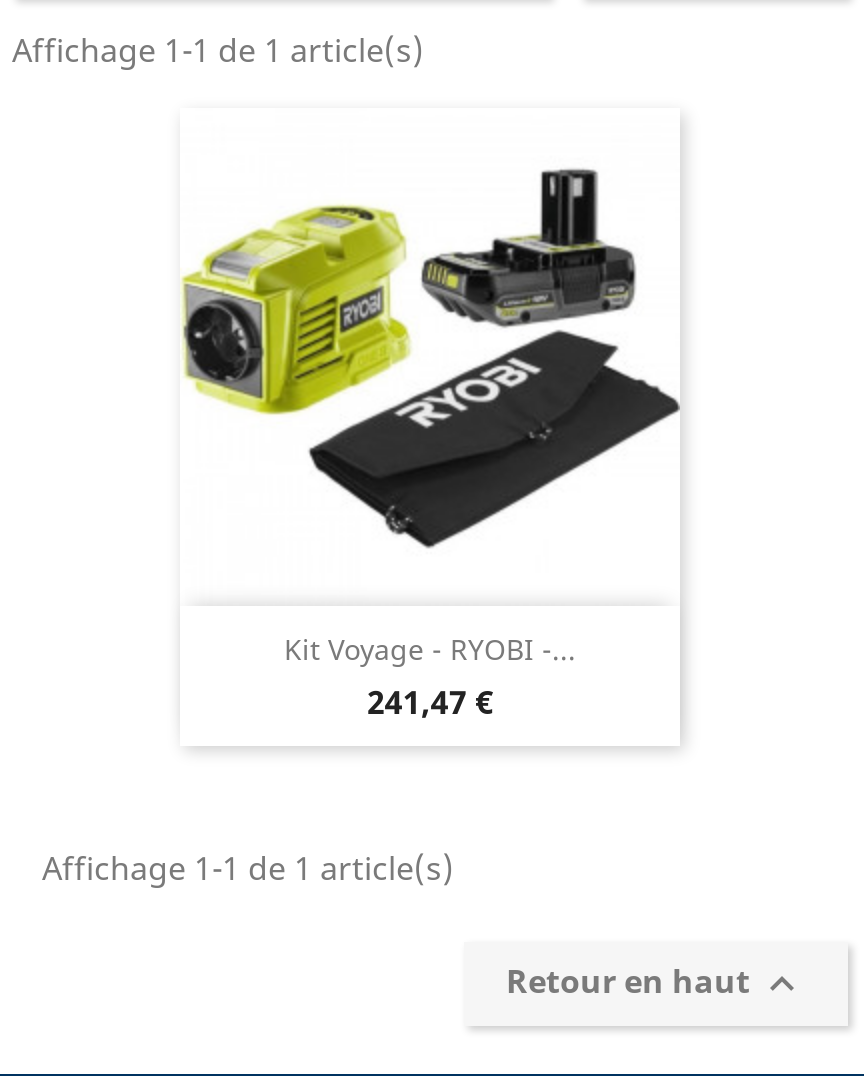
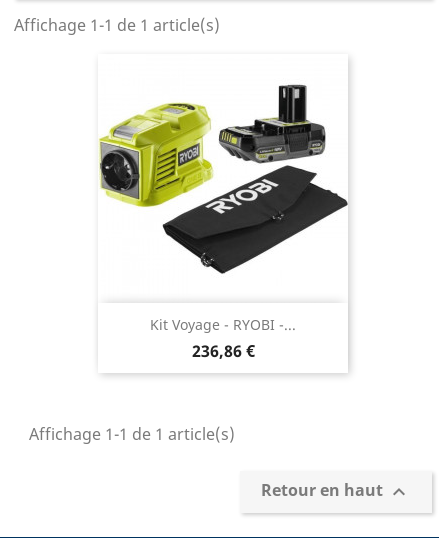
- 241,47 €
+ 236,86 €
